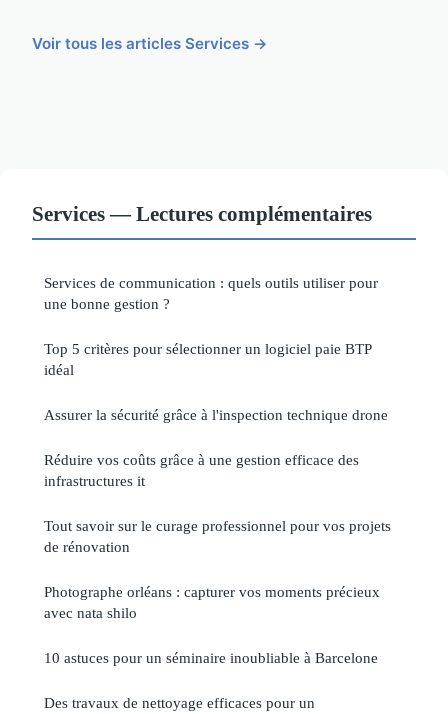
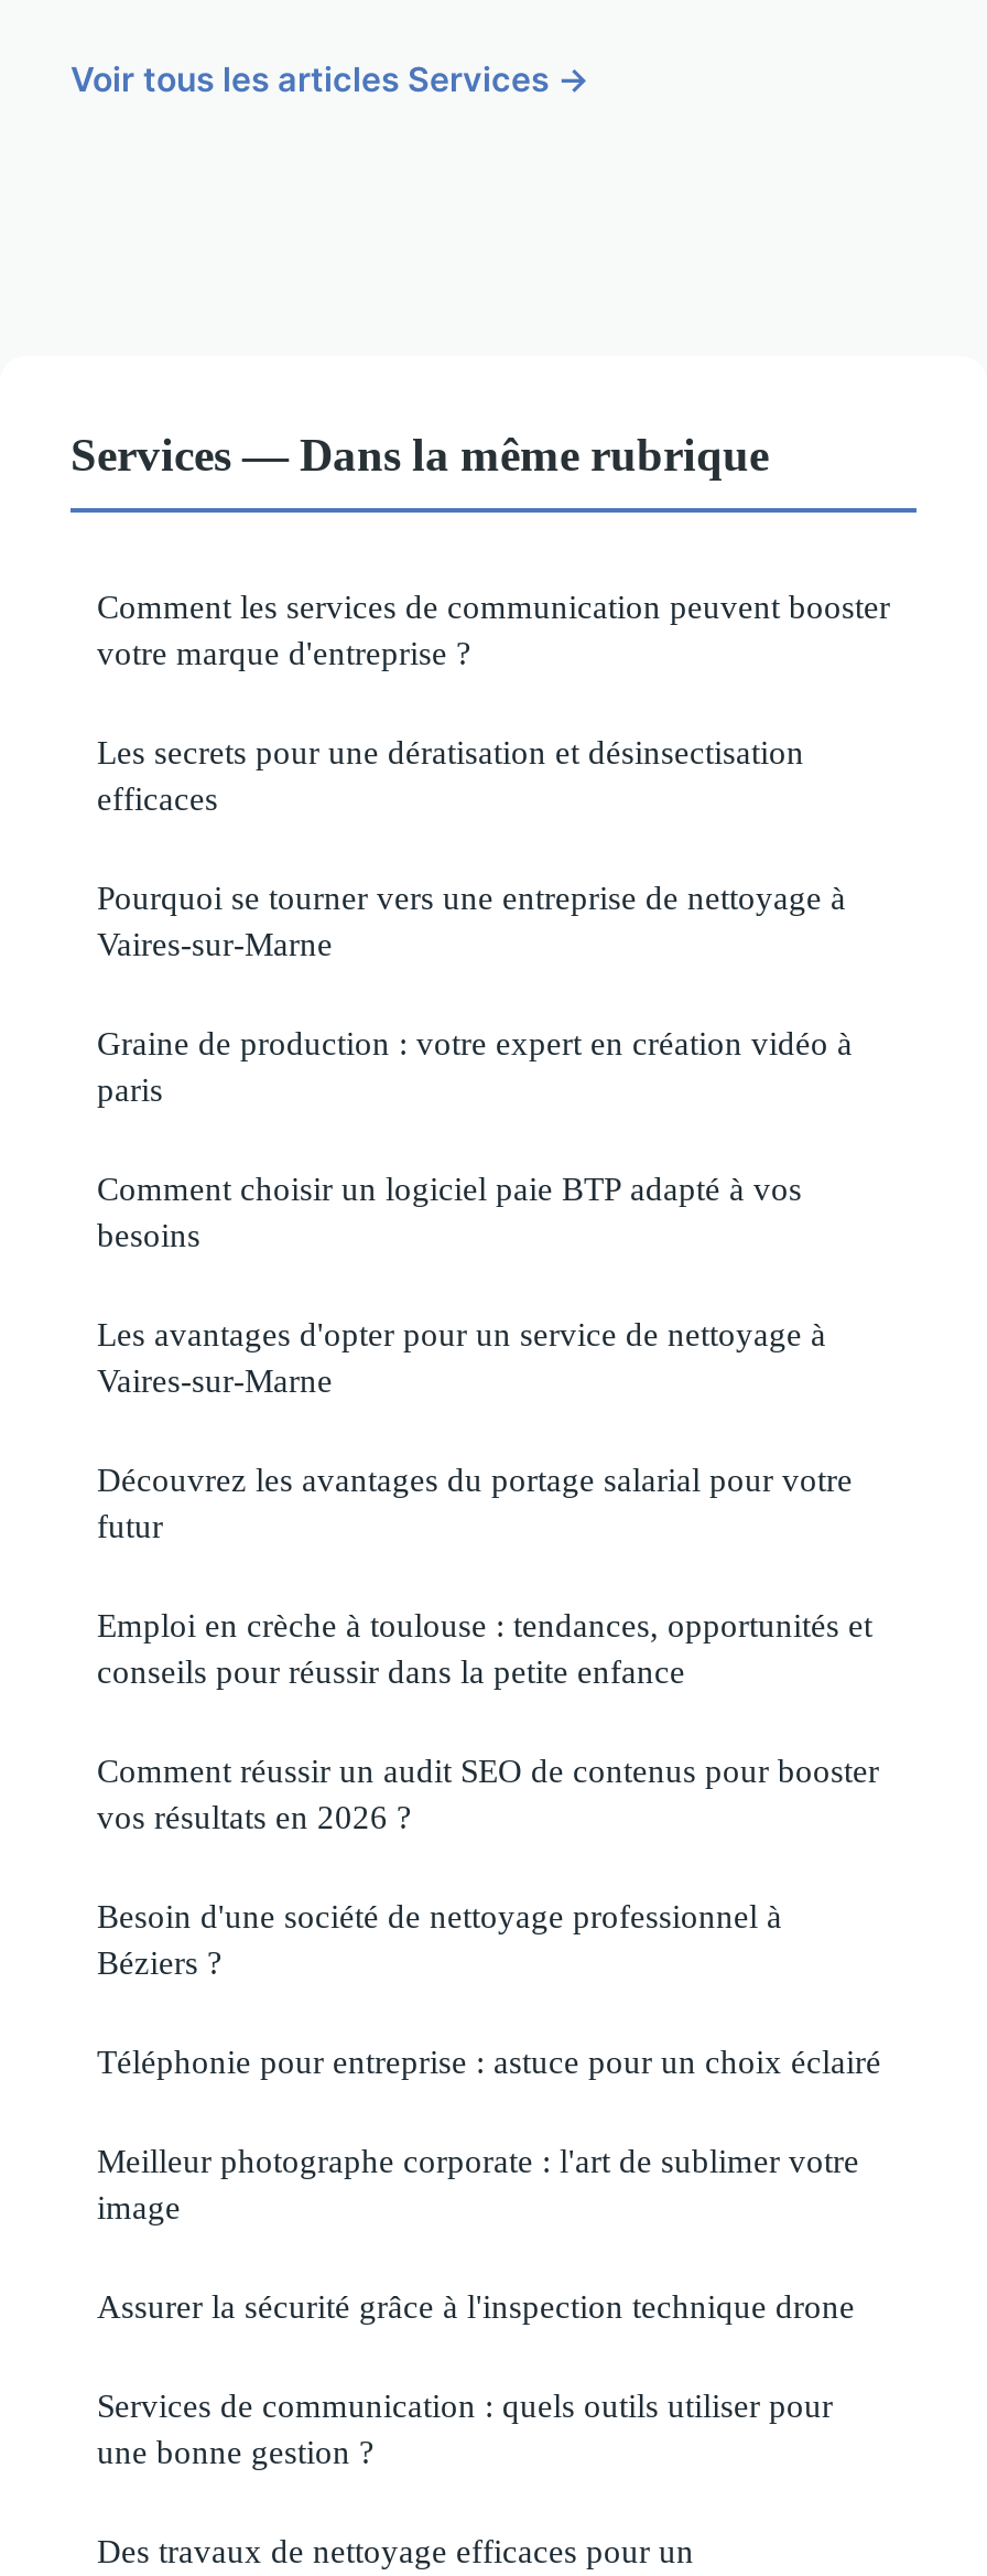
- Services — Lectures complémentaires
+ Services — Dans la même rubrique
+ Comment les services de communication peuvent booster
+ votre marque d'entreprise ?
+ Les secrets pour une dératisation et désinsectisation
+ efficaces
+ Pourquoi se tourner vers une entreprise de nettoyage à
+ Vaires-sur-Marne
+ Graine de production : votre expert en création vidéo à
+ paris
+ Comment choisir un logiciel paie BTP adapté à vos
+ besoins
+ Les avantages d'opter pour un service de nettoyage à
+ Vaires-sur-Marne
+ Découvrez les avantages du portage salarial pour votre
+ futur
+ Emploi en crèche à toulouse : tendances, opportunités et
+ conseils pour réussir dans la petite enfance
+ Comment réussir un audit SEO de contenus pour booster
+ vos résultats en 2026 ?
+ Besoin d'une société de nettoyage professionnel à
+ Béziers ?
+ Téléphonie pour entreprise : astuce pour un choix éclairé
+ Meilleur photographe corporate : l'art de sublimer votre
+ image

moved down: Services de communication : quels outils utiliser pour | une bonne gestion ?

- Top 5 critères pour sélectionner un logiciel paie BTP
- idéal
- Réduire vos coûts grâce à une gestion efficace des
- infrastructures it
- Tout savoir sur le curage professionnel pour vos projets
- de rénovation
- Photographe orléans : capturer vos moments précieux
- avec nata shilo
- 10 astuces pour un séminaire inoubliable à Barcelone

moved up: Assurer la sécurité grâce à l'inspection technique drone
